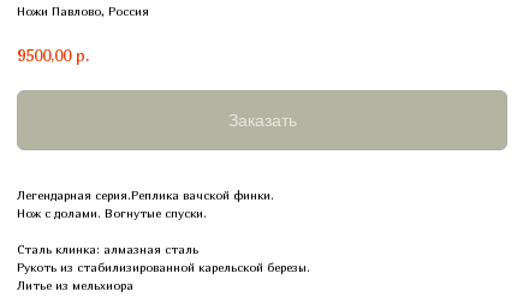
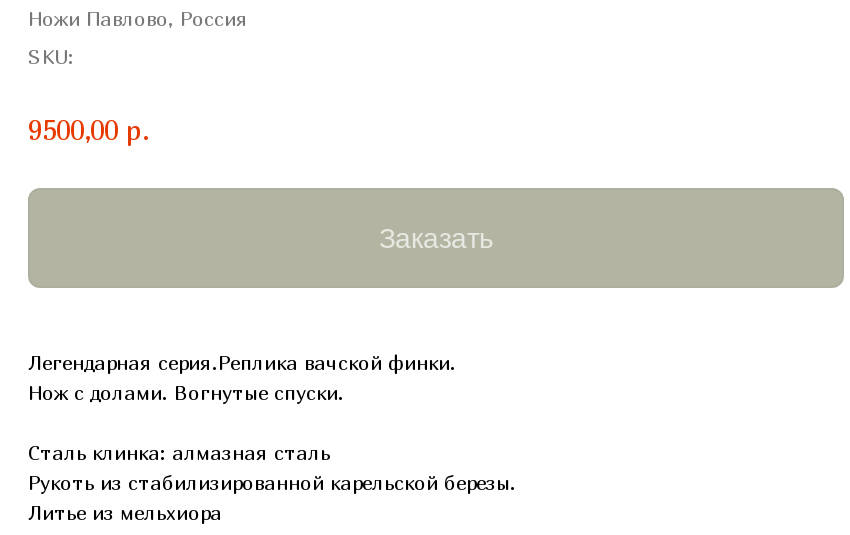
+ SKU:
